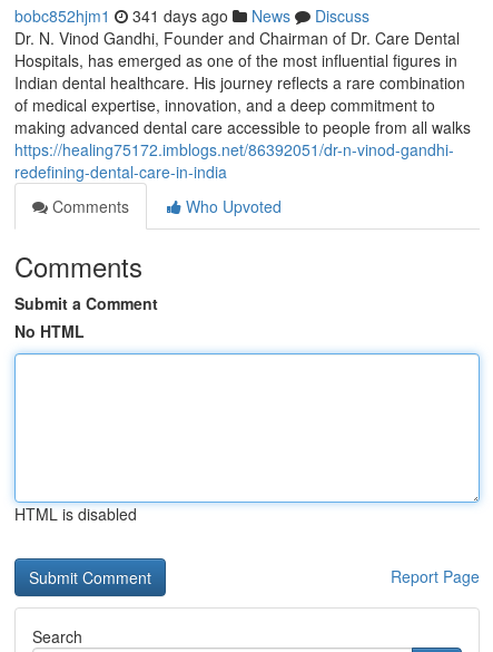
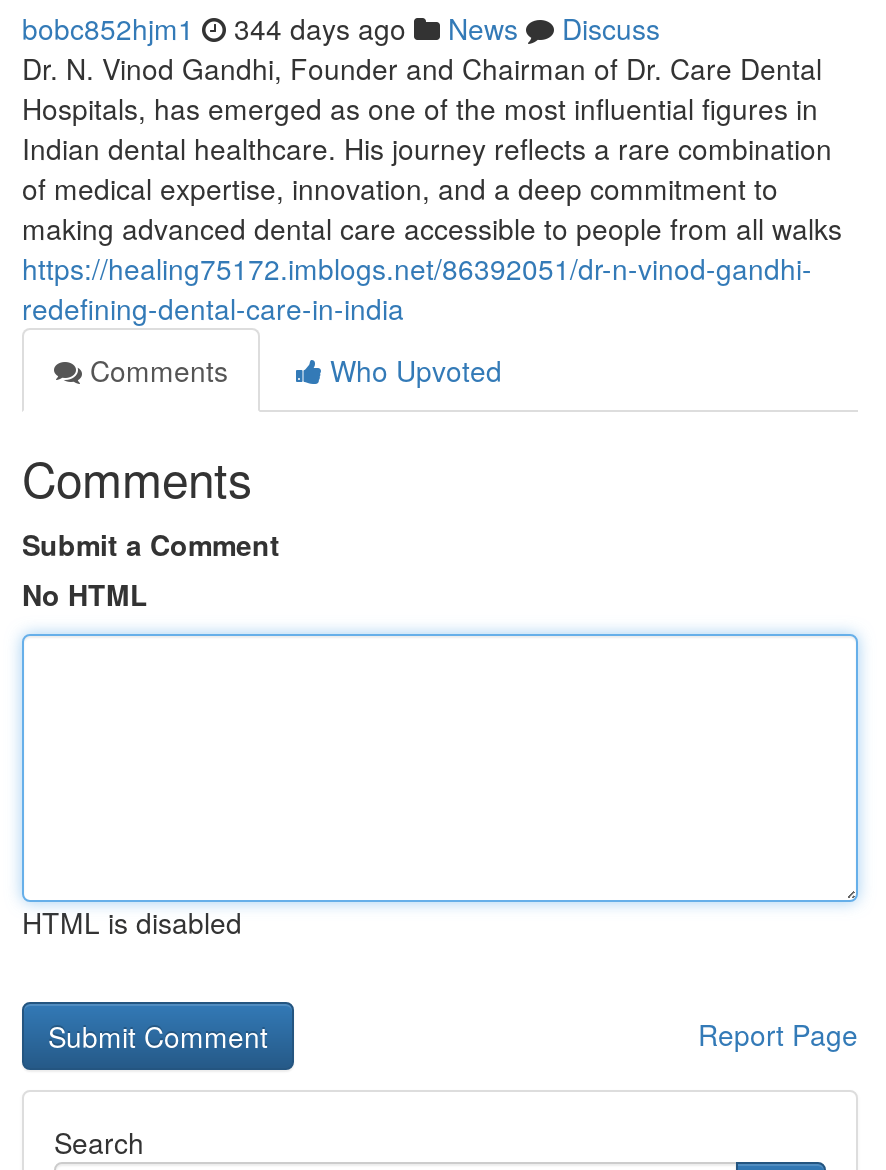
- bobc852hjm1 341 days ago News Discuss
+ bobc852hjm1 344 days ago News Discuss
